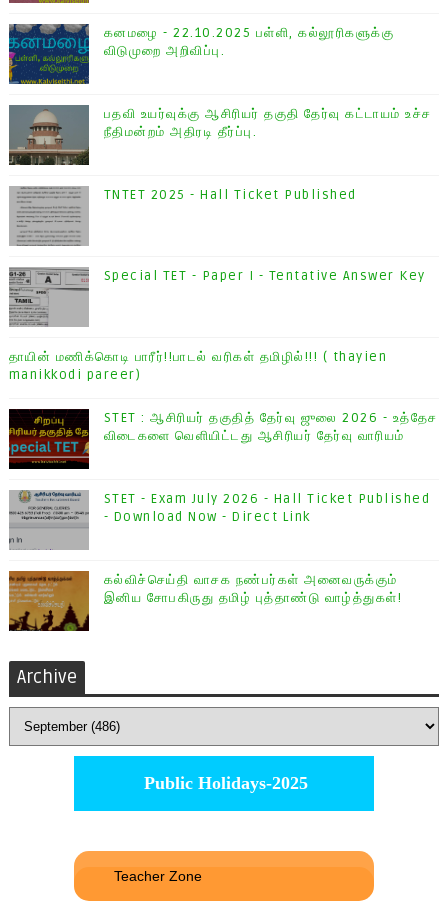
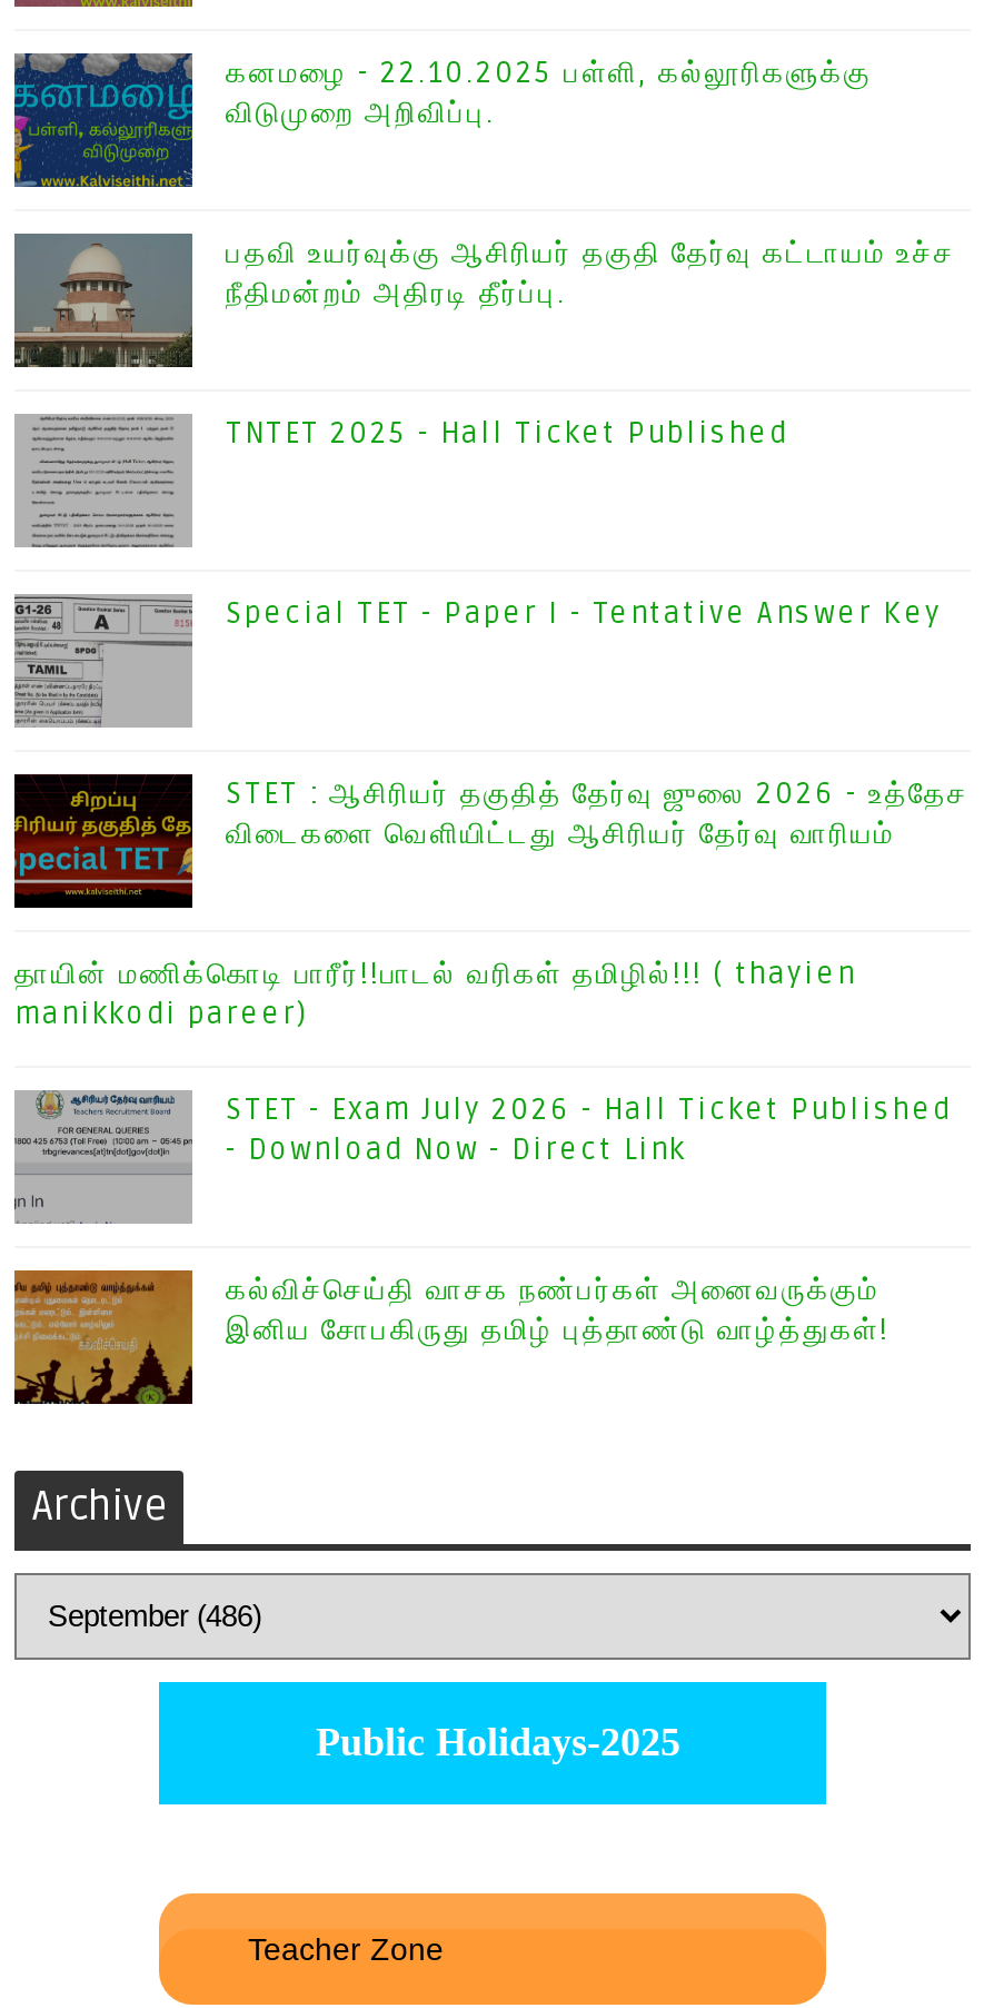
moved down: தாயின் மணிக்கொடி பாரீர்!!பாடல் வரிகள் தமிழில்!!! ( thayien | manikkodi pareer)

moved up: [image] | STET : ஆசிரியர் தகுதித் தேர்வு ஜுலை 2026 - உத்தேச | விடைகளை வெளியிட்டது ஆசிரியர் தேர்வு வாரியம்
